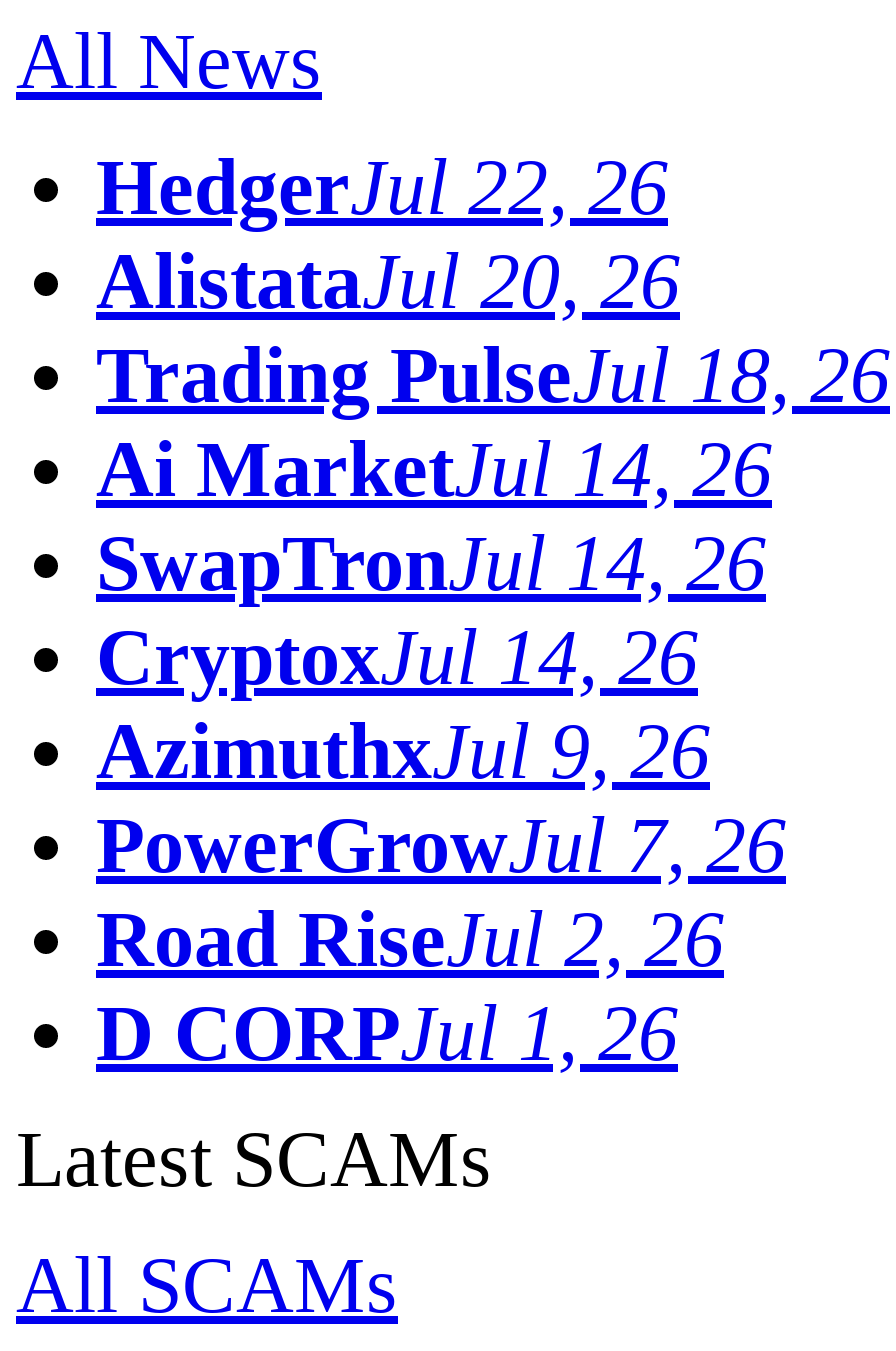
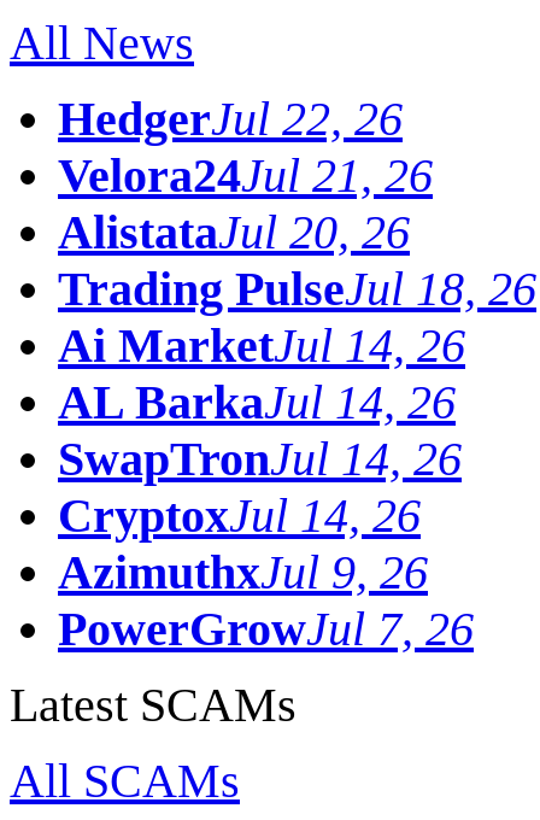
+ Velora24Jul 21, 26

moved down: AlistataJul 20, 26 | Trading PulseJul 18, 26 | Ai MarketJul 14, 26

+ AL BarkaJul 14, 26

moved down: SwapTronJul 14, 26 | CryptoxJul 14, 26 | AzimuthxJul 9, 26 | PowerGrowJul 7, 26

- Road RiseJul 2, 26
- D CORPJul 1, 26
